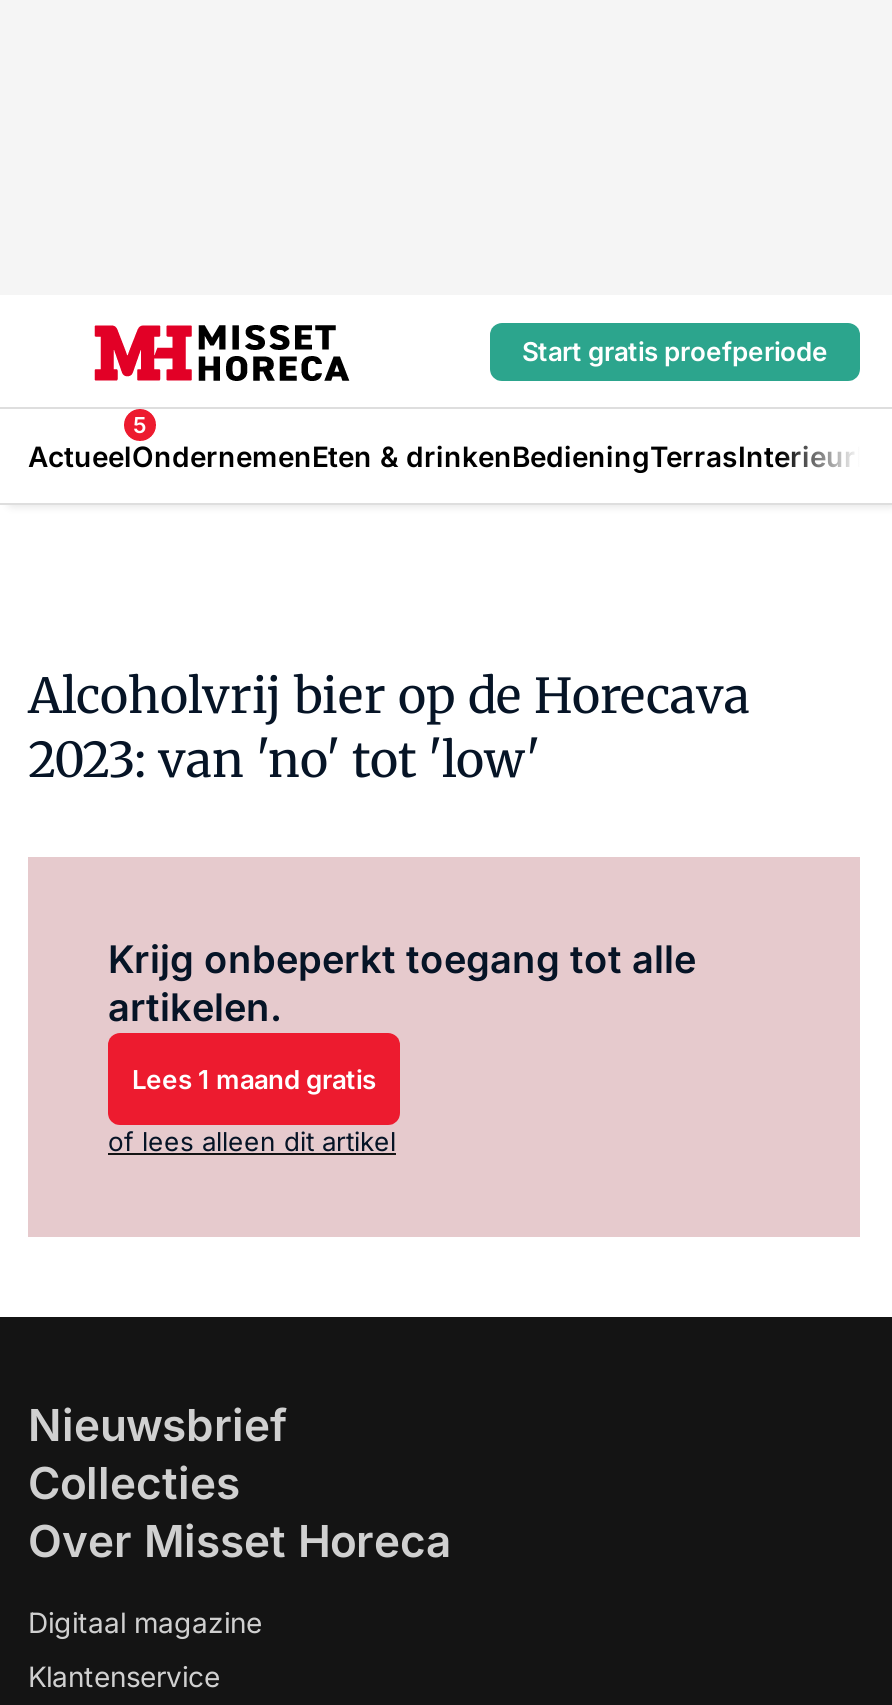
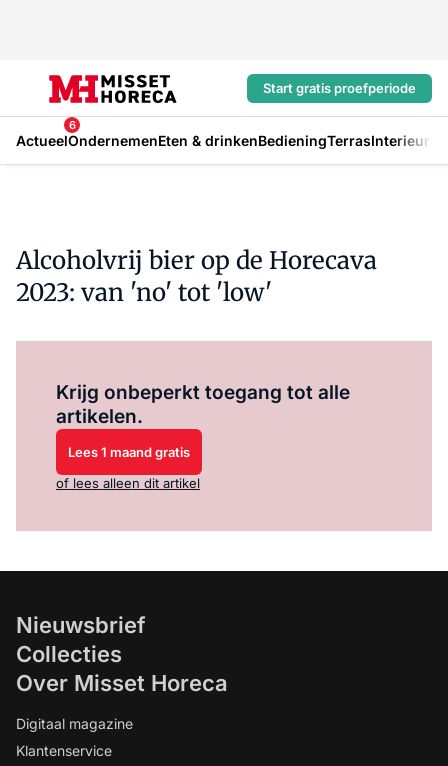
- 5
+ 6
